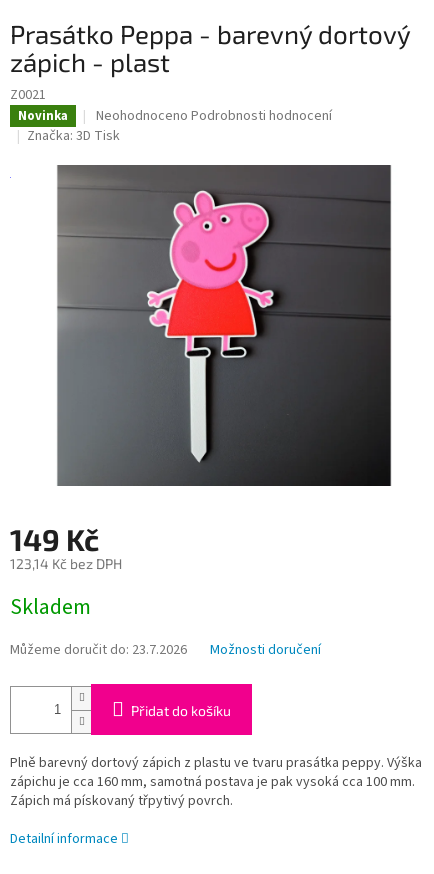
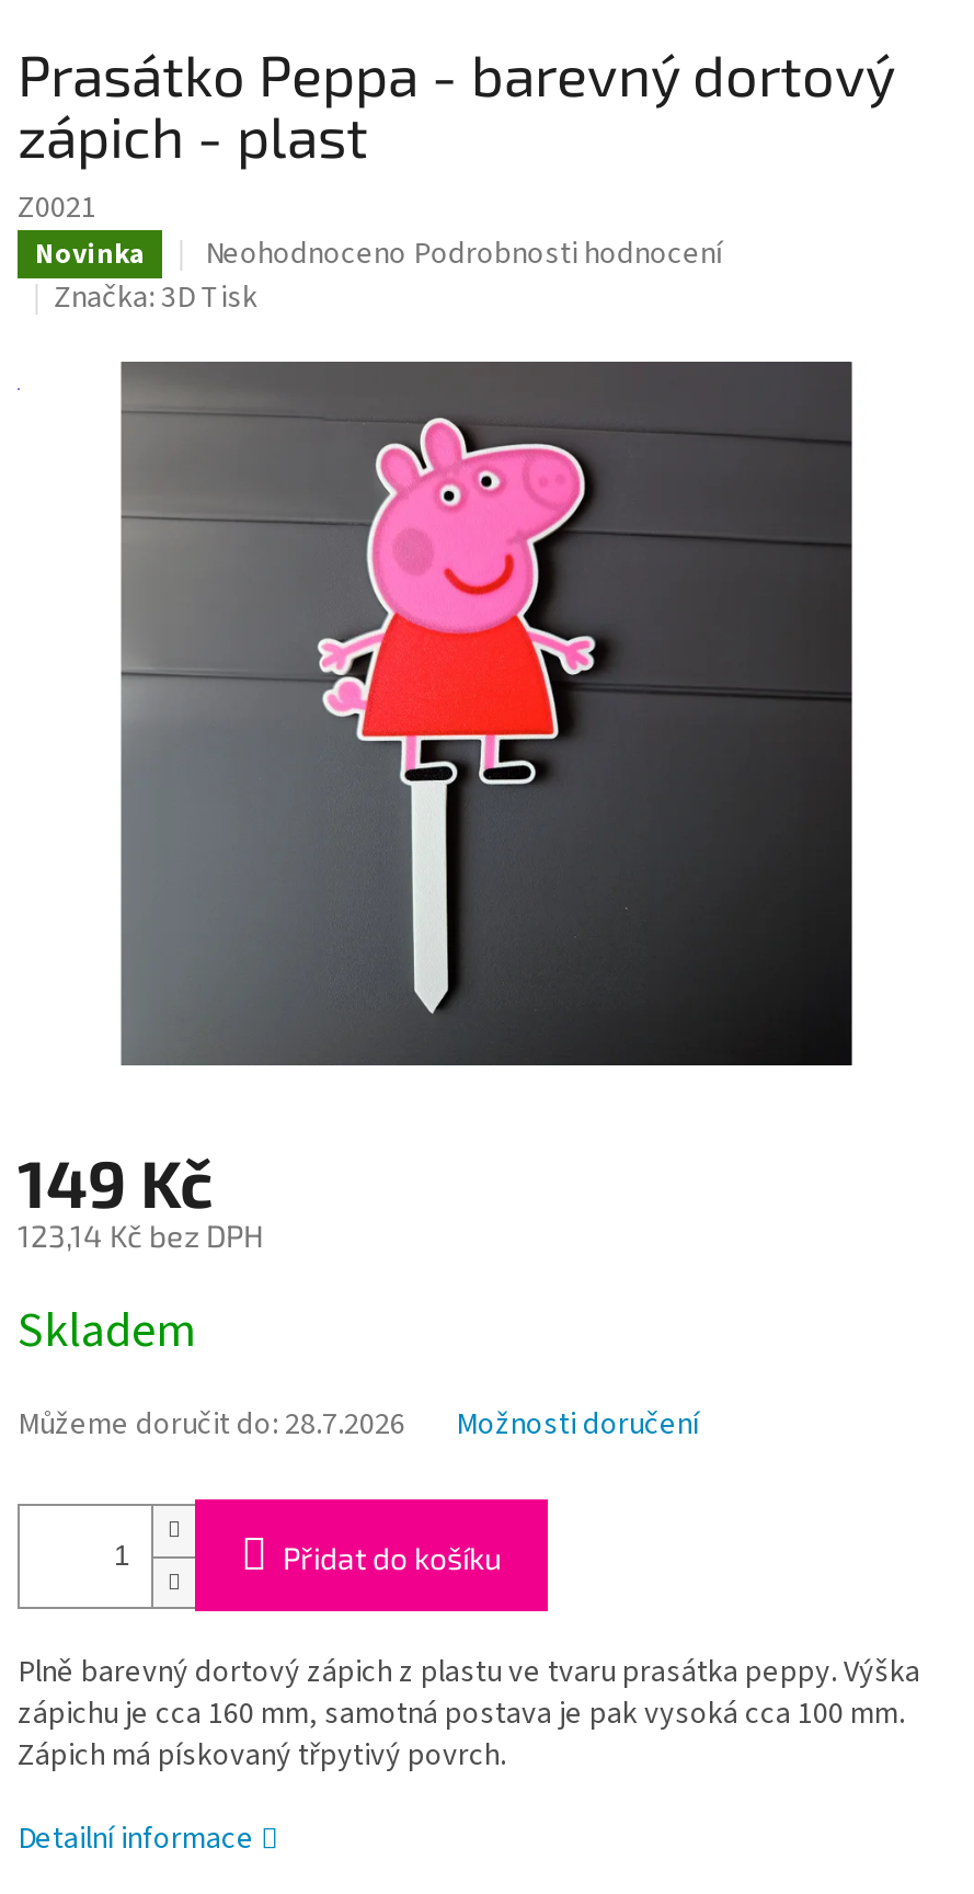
- Můžeme doručit do: 23.7.2026
+ Můžeme doručit do: 28.7.2026
